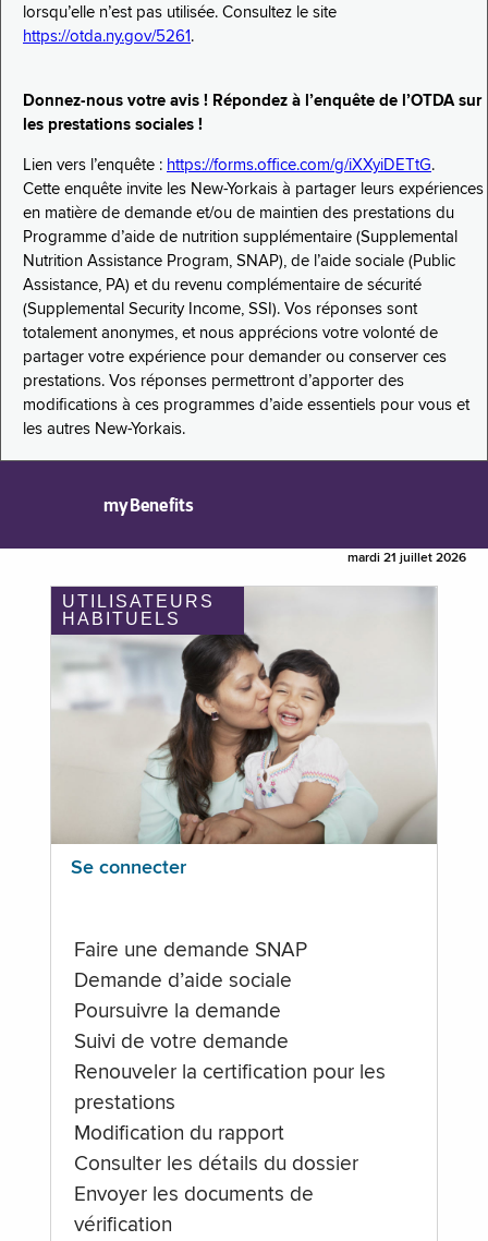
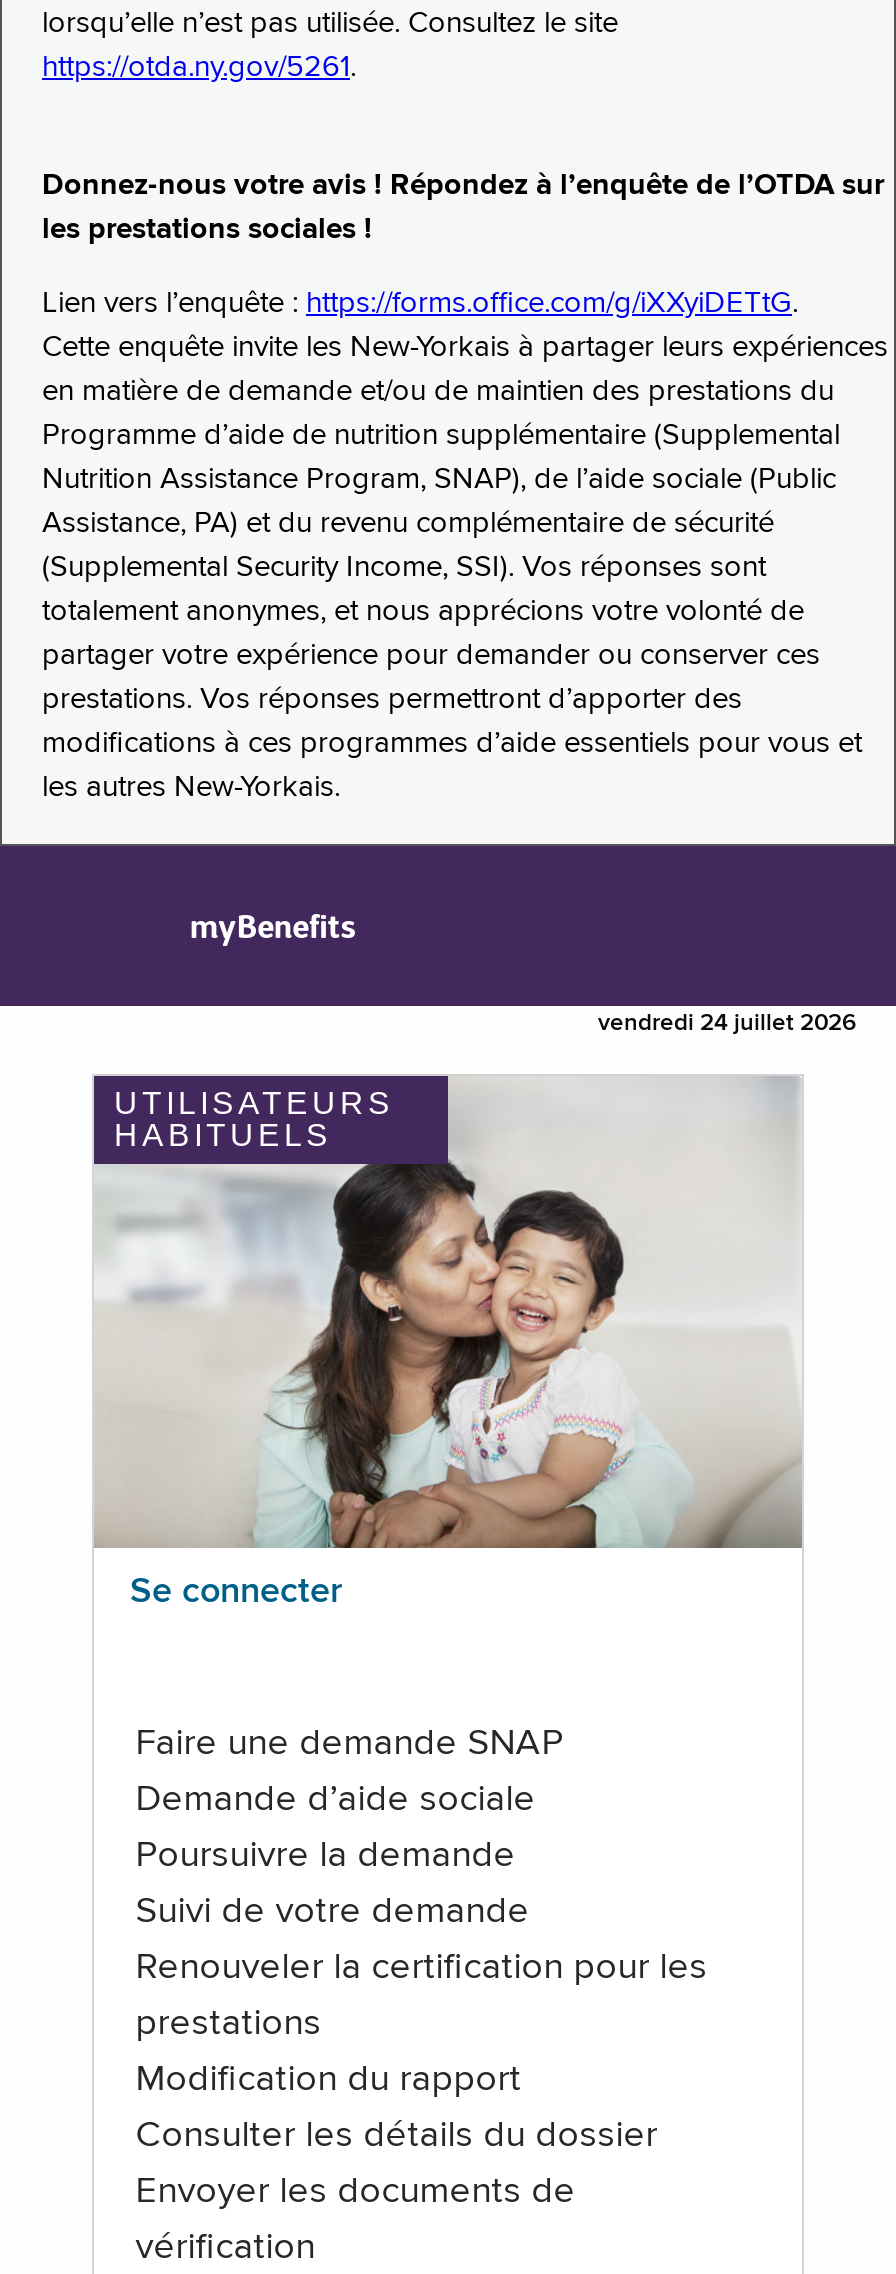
- mardi 21 juillet 2026
+ vendredi 24 juillet 2026
